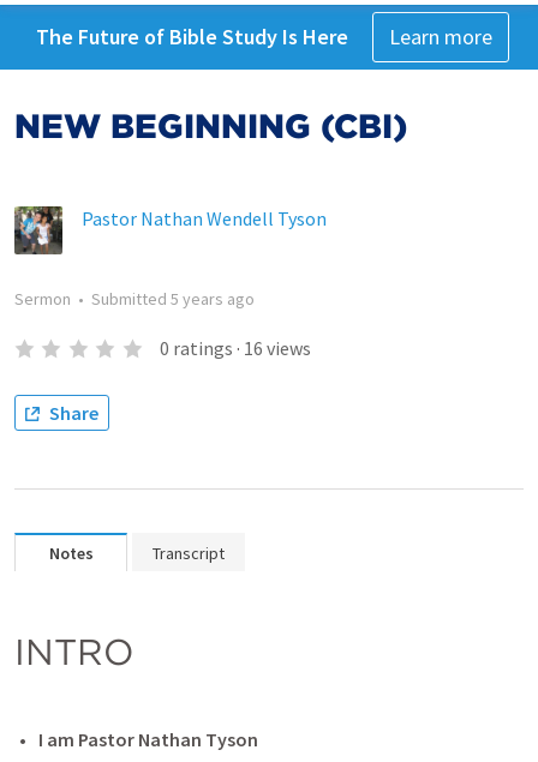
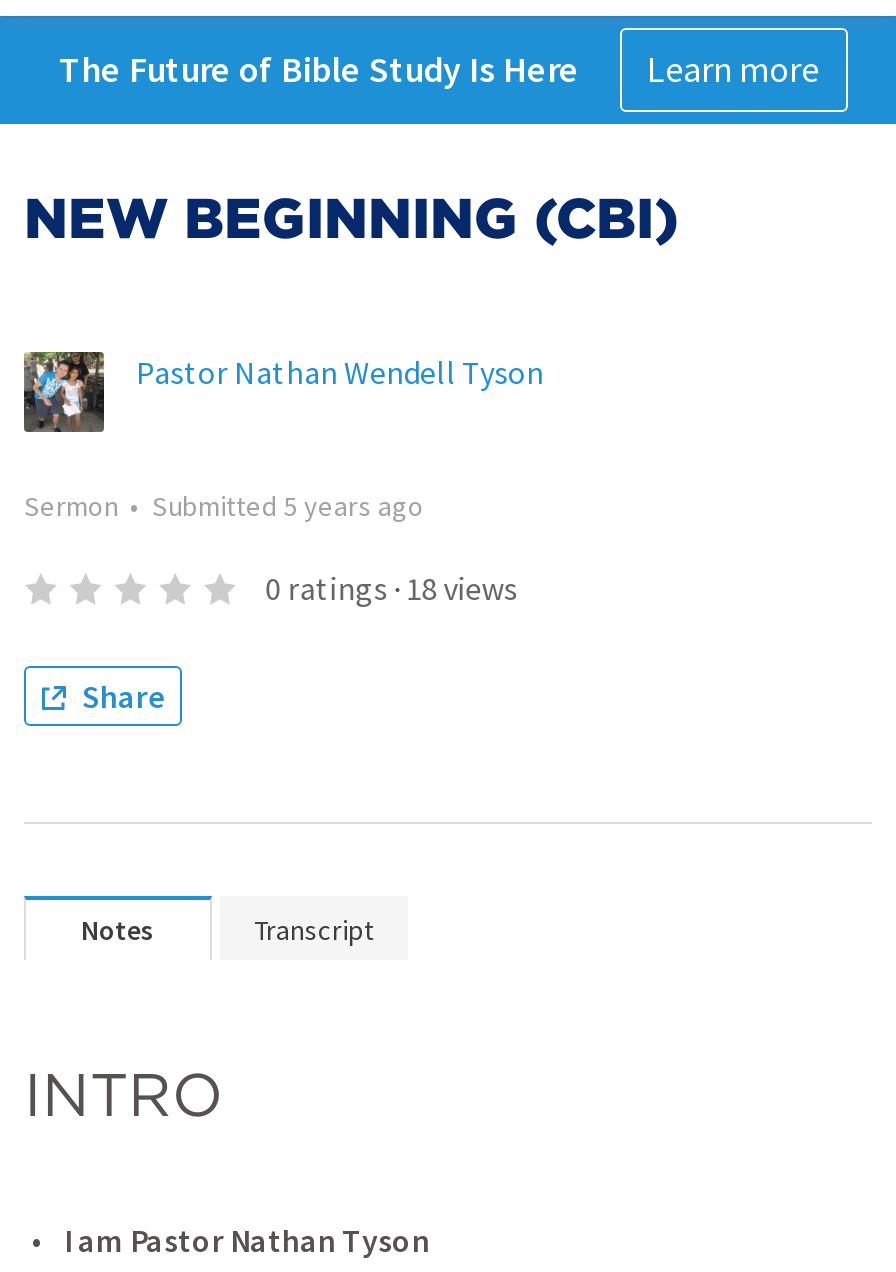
- 0 ratings · 16 views
+ 0 ratings · 18 views
